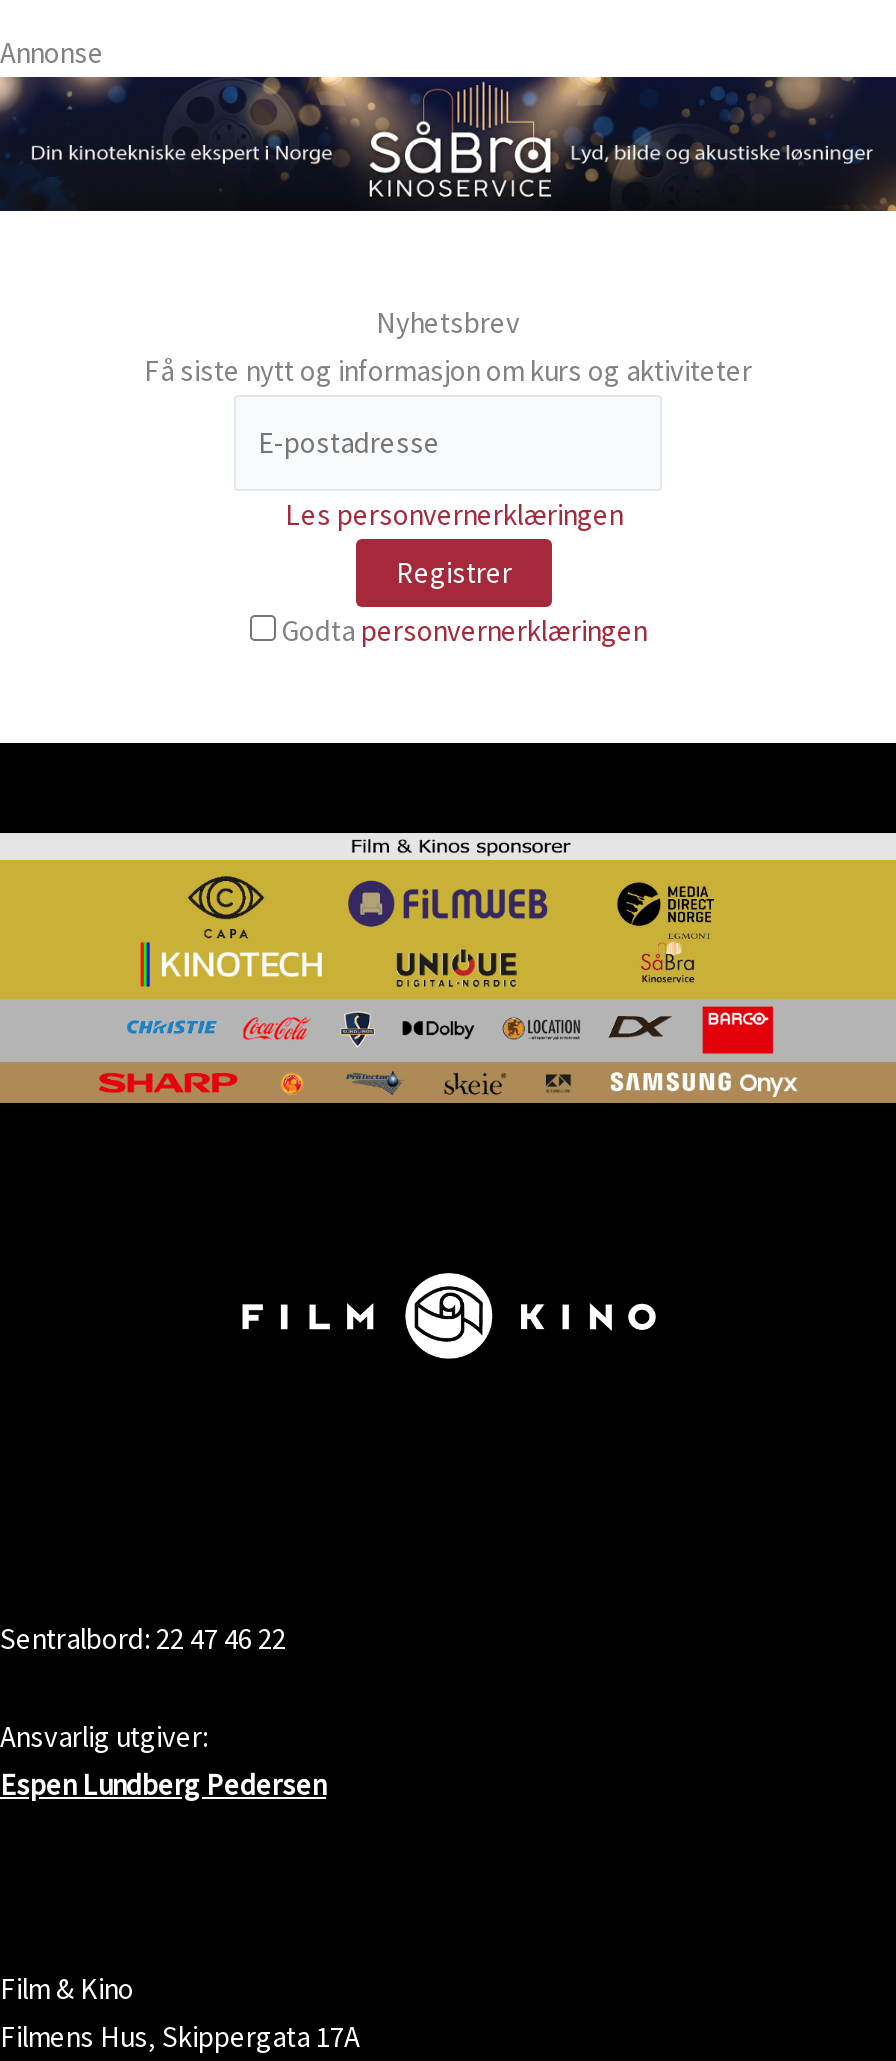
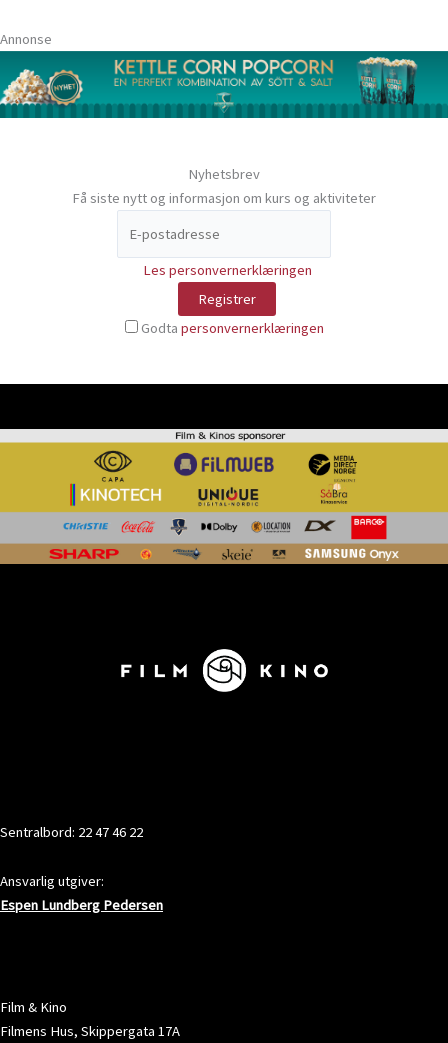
- [image]
+ [image]
